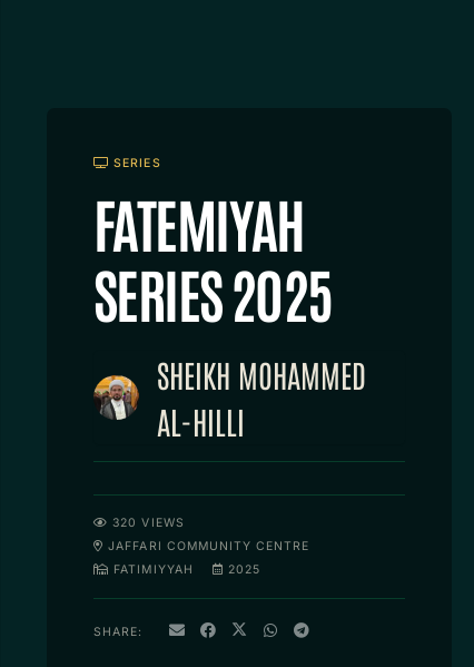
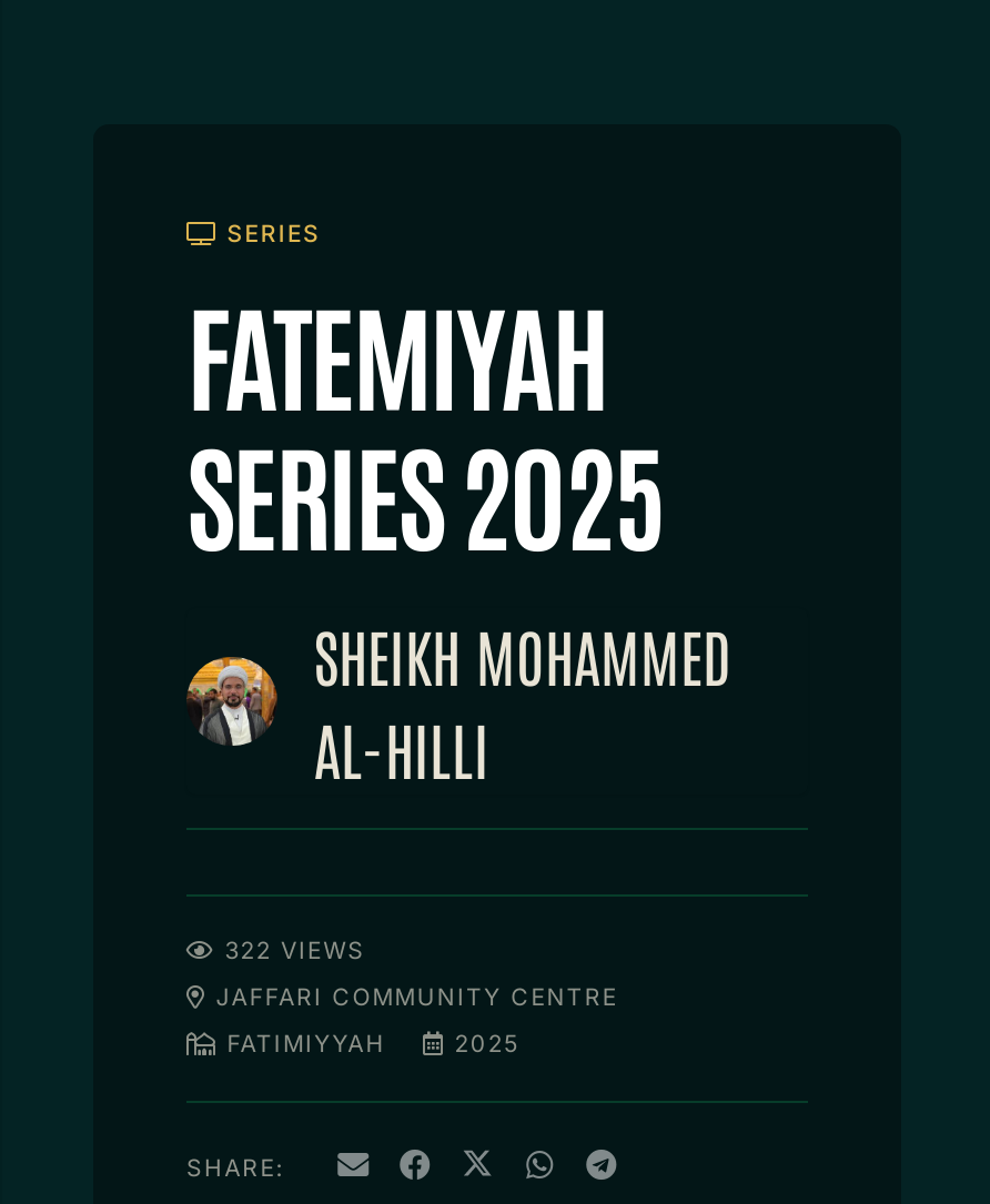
- 320 VIEWS
+ 322 VIEWS
